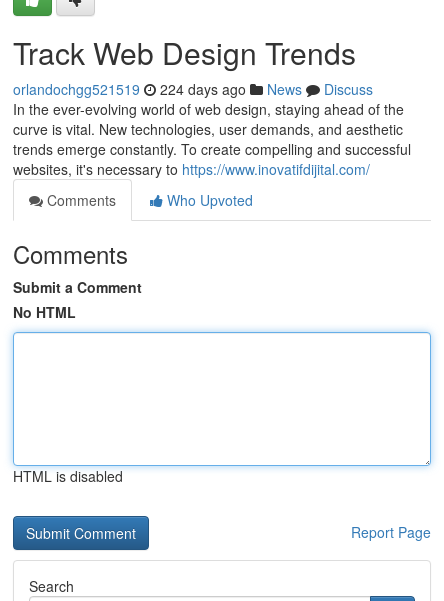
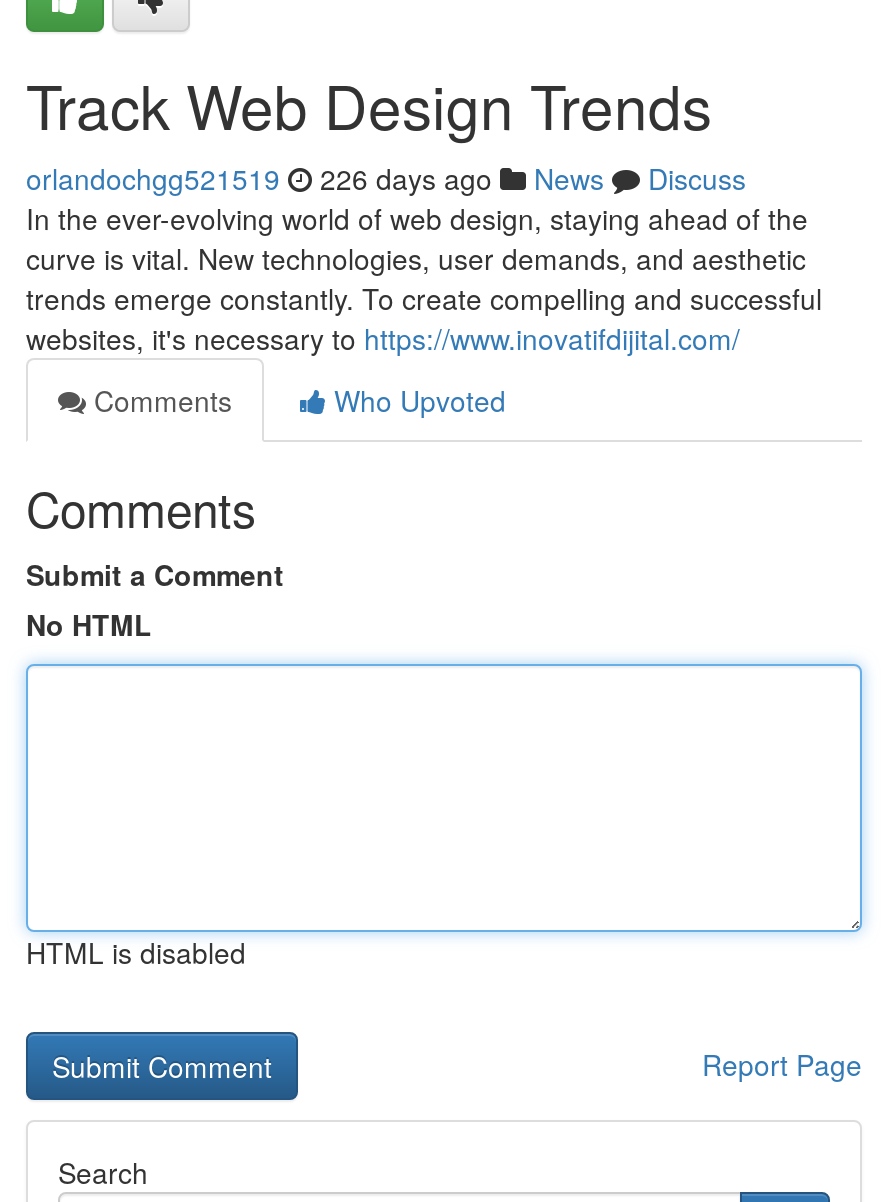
- orlandochgg521519 224 days ago News Discuss
+ orlandochgg521519 226 days ago News Discuss
